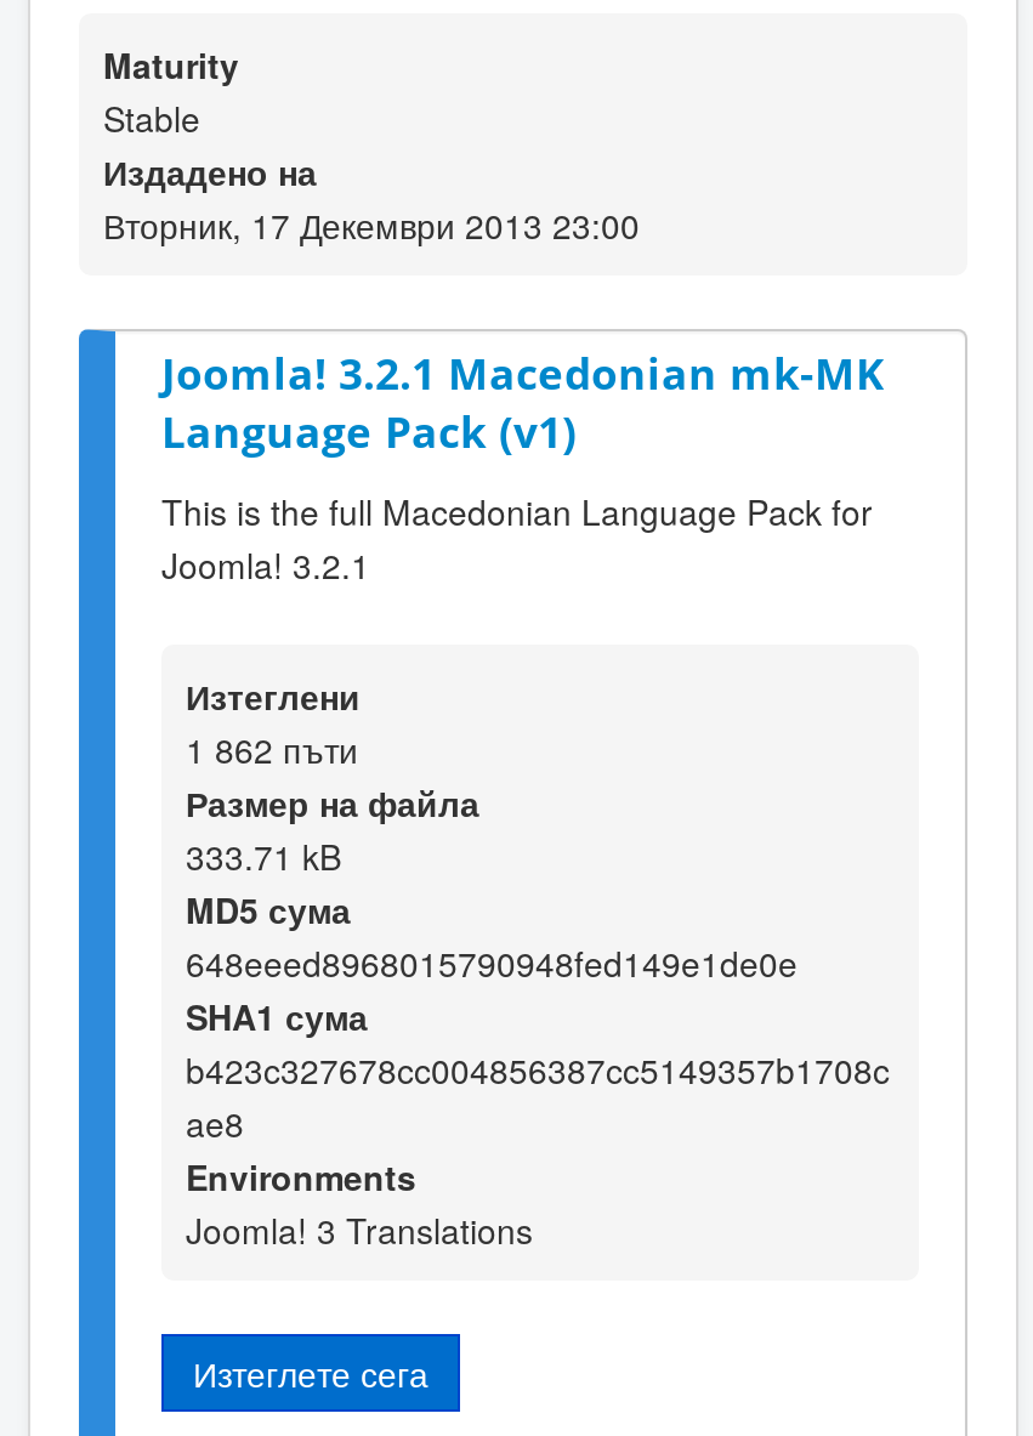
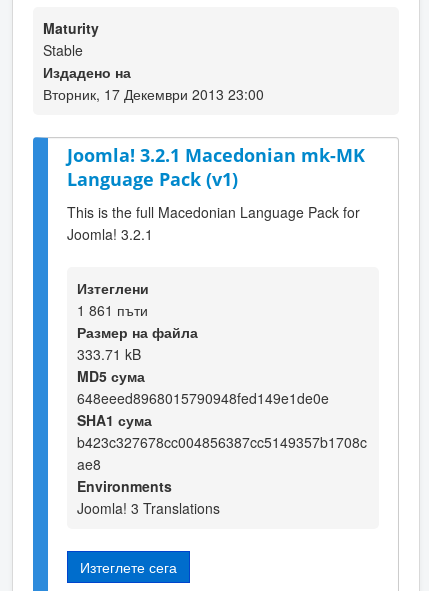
- 1 862 пъти
+ 1 861 пъти
